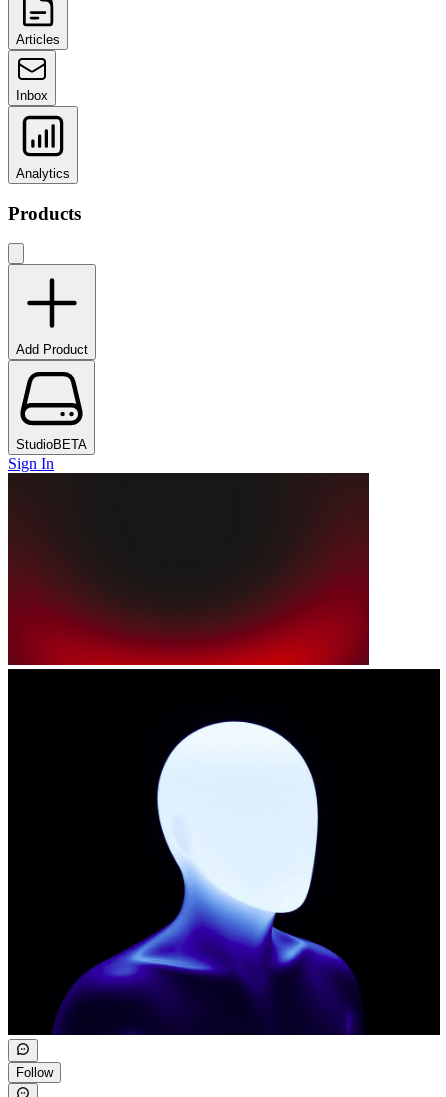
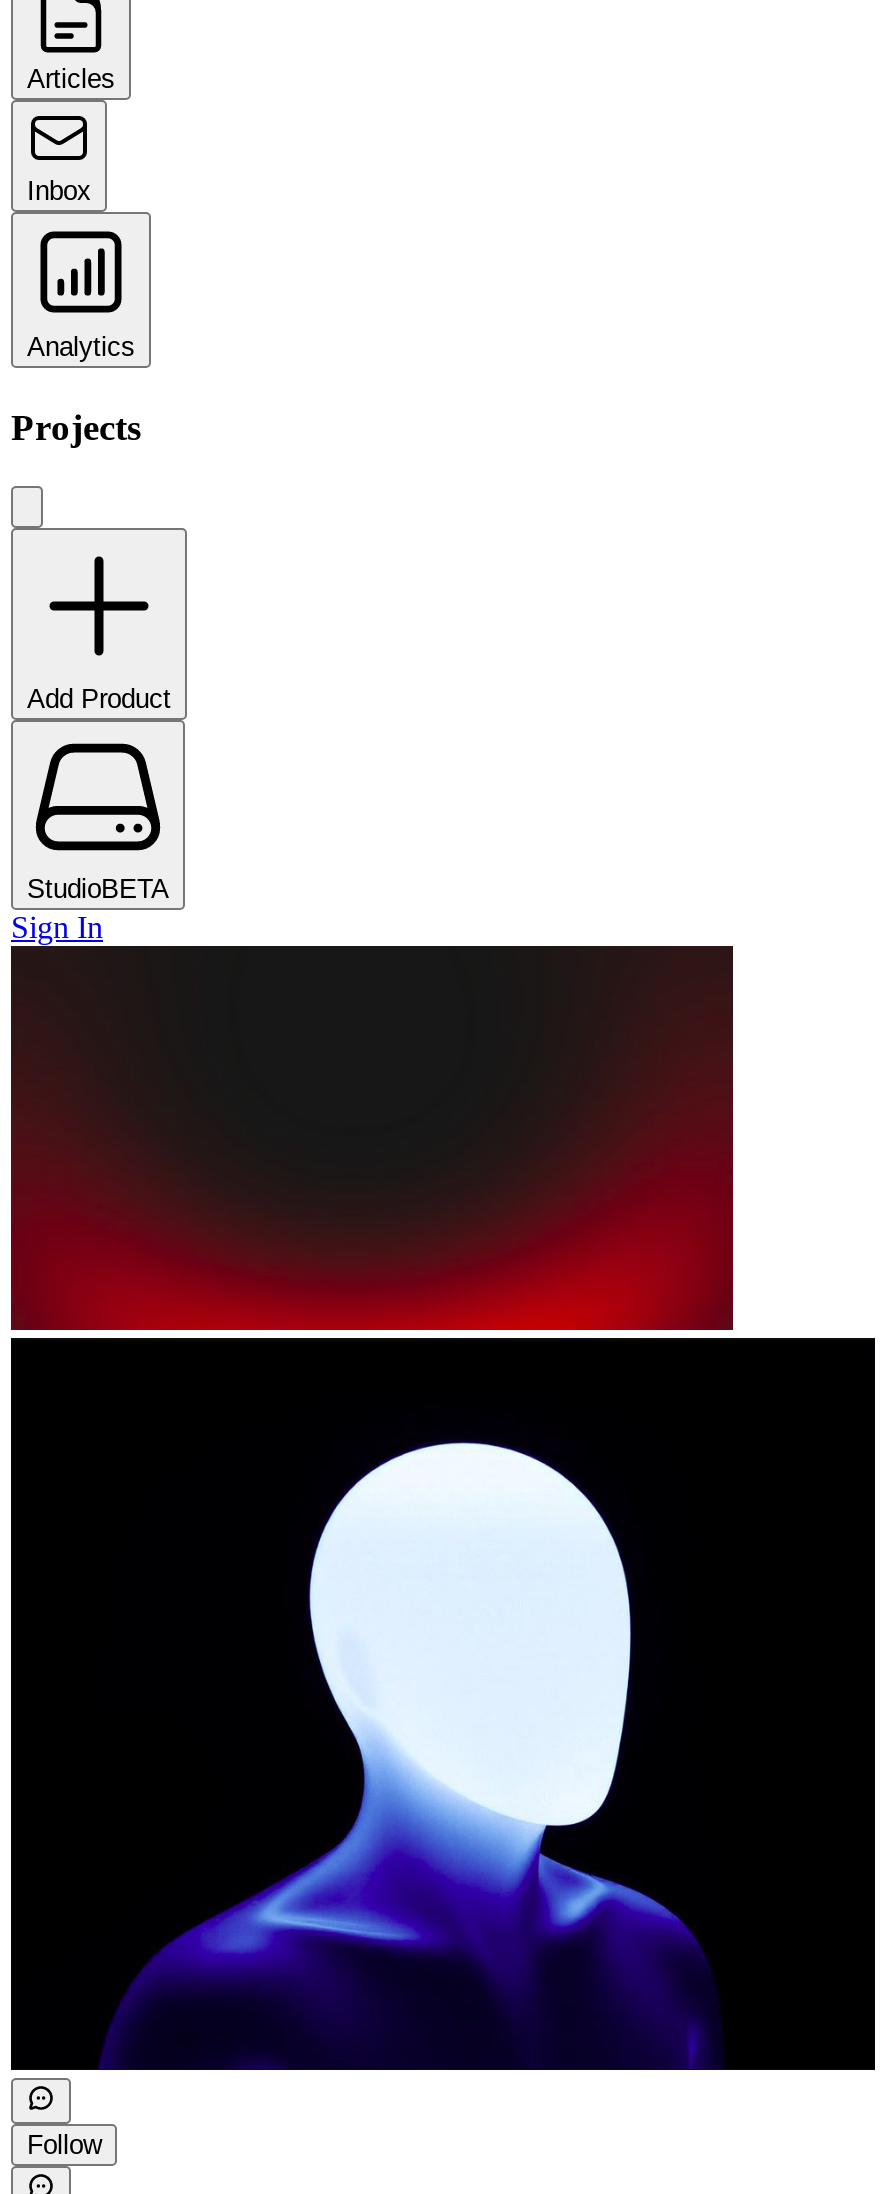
- Products
+ Projects
